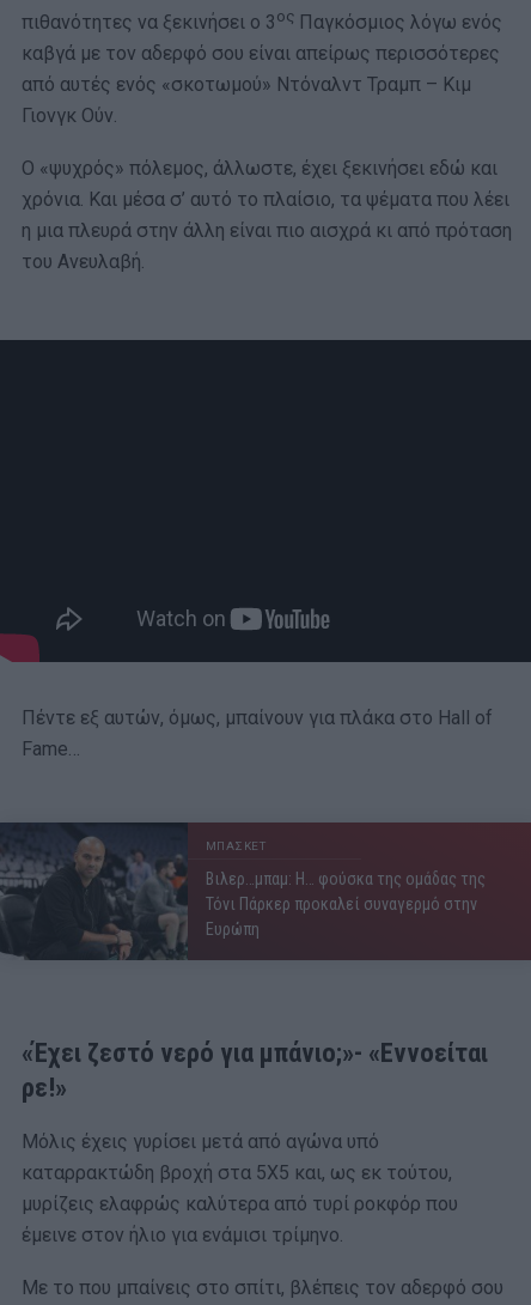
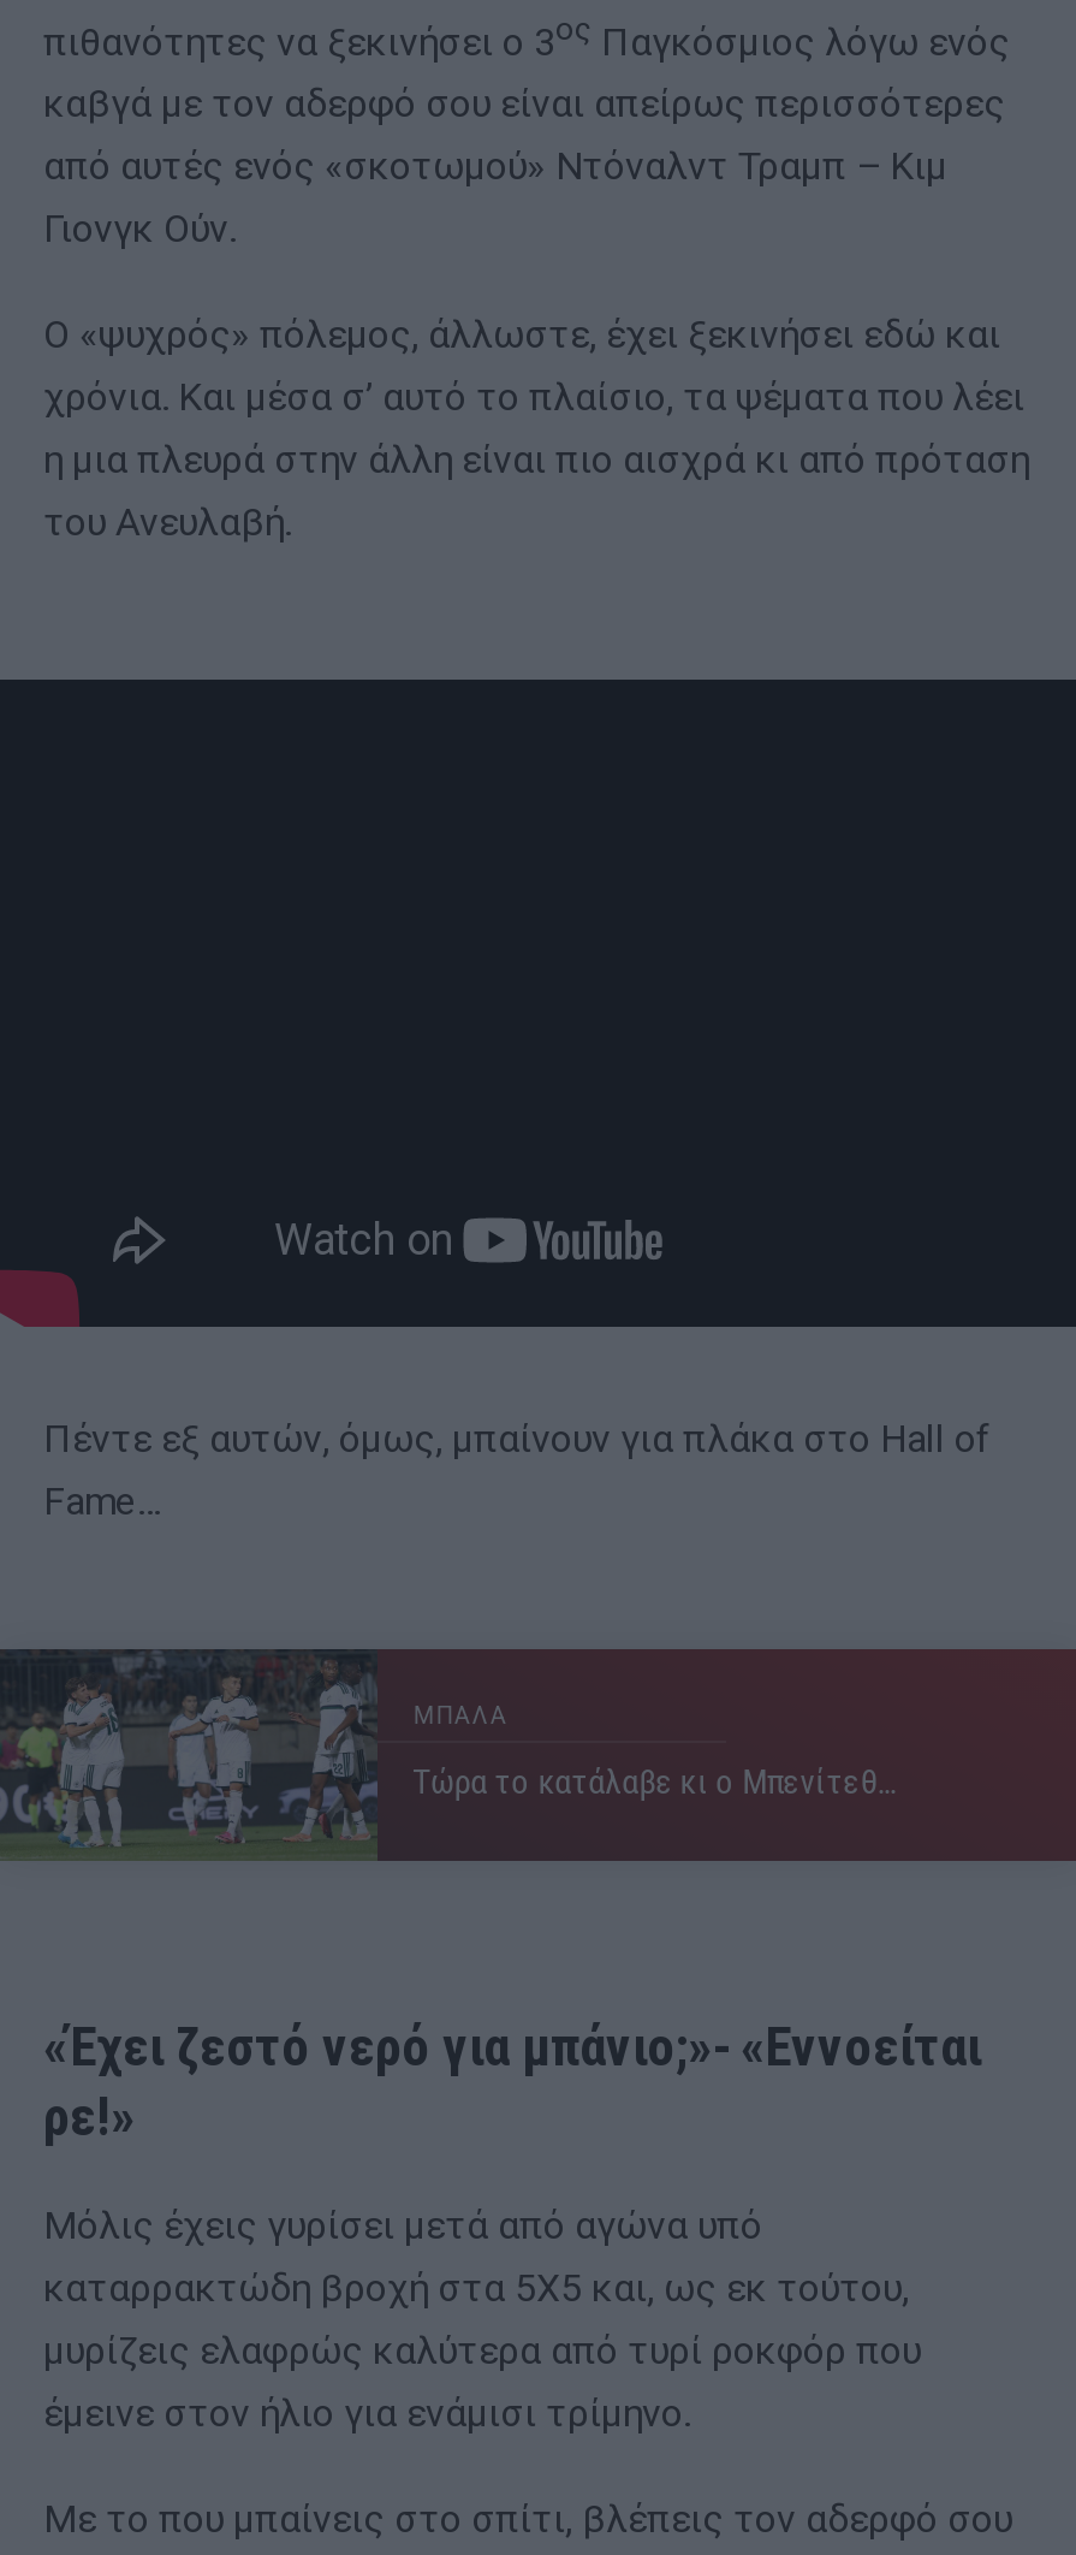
- [image]
- ΜΠΑΣΚΕΤ
+ [image]
+ ΜΠΑΛΑ

- Βιλερ…μπαμ: Η… φούσκα της ομάδας της
- Τόνι Πάρκερ προκαλεί συναγερμό στην
- Ευρώπη
+ Τώρα το κατάλαβε κι ο Μπενίτεθ…
